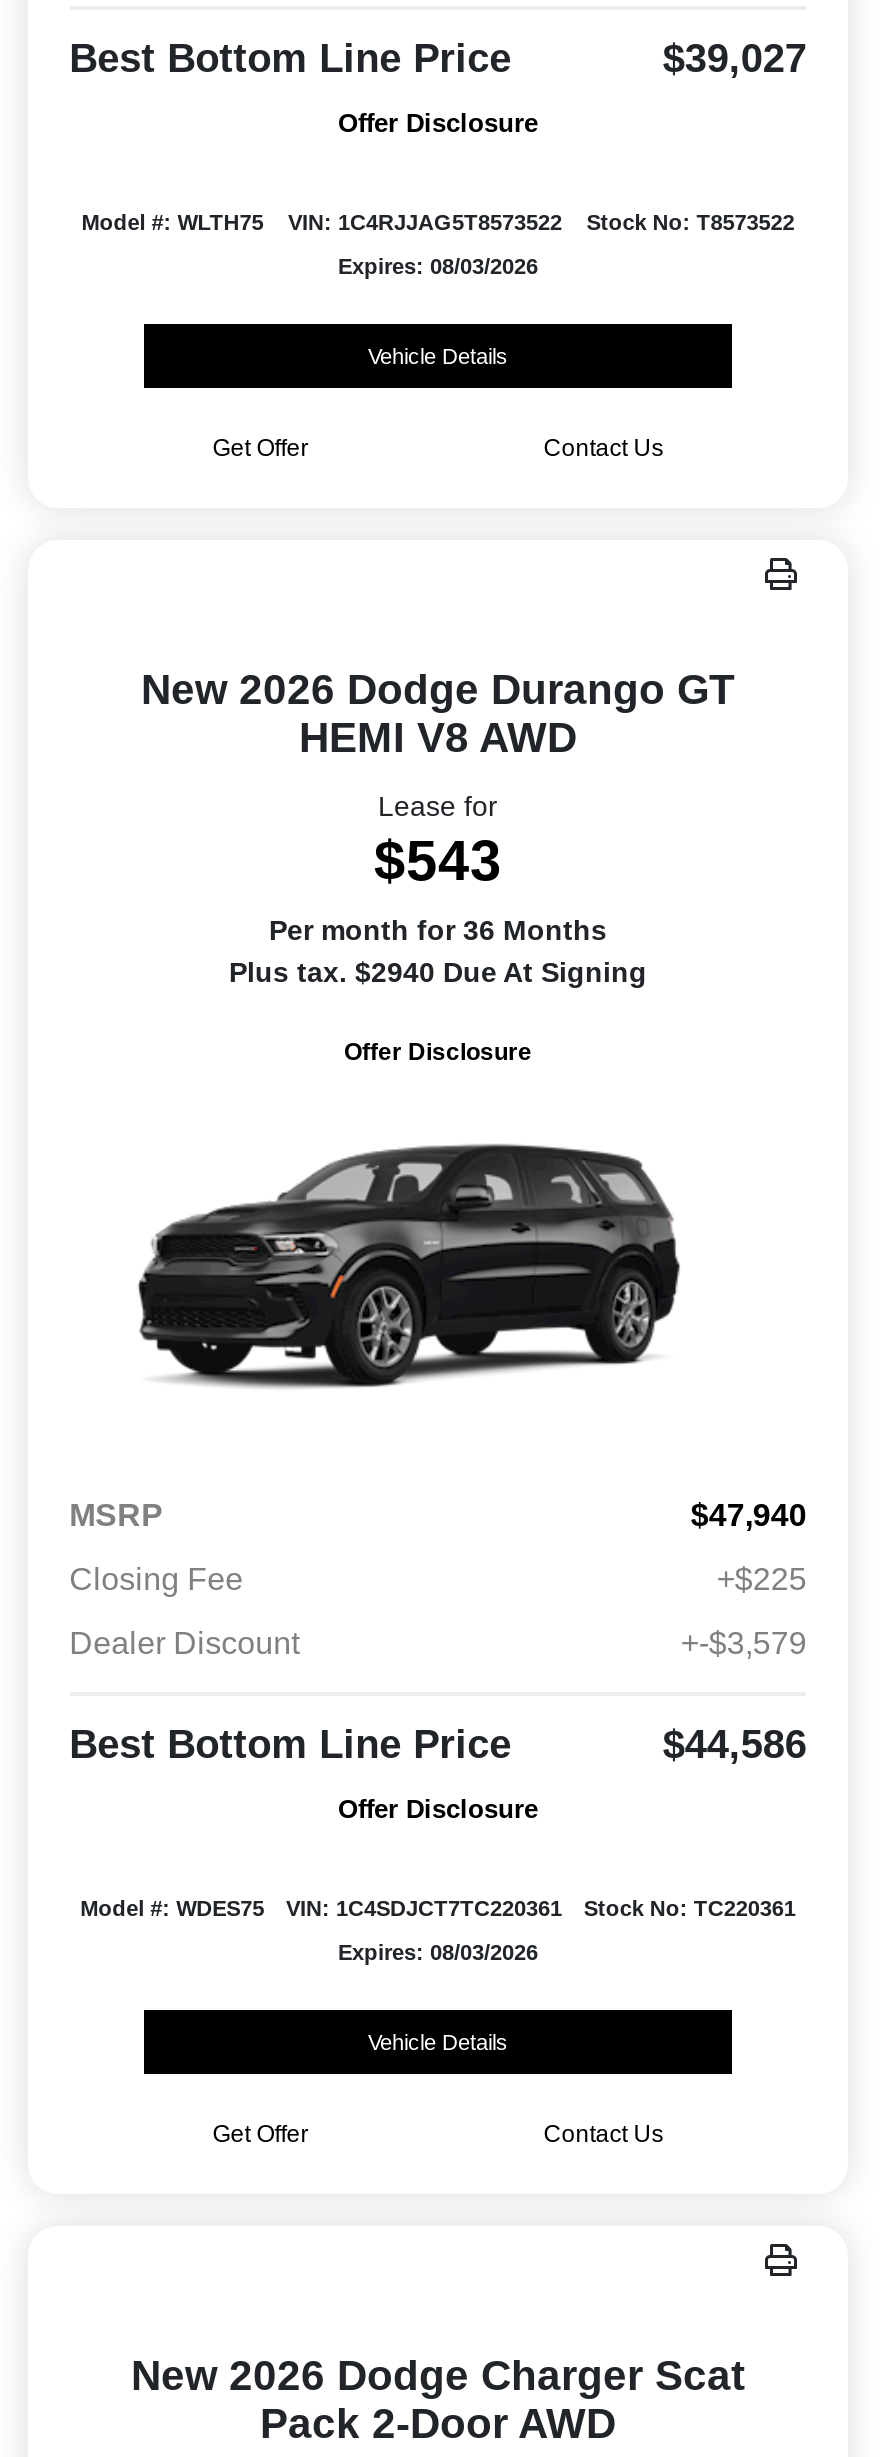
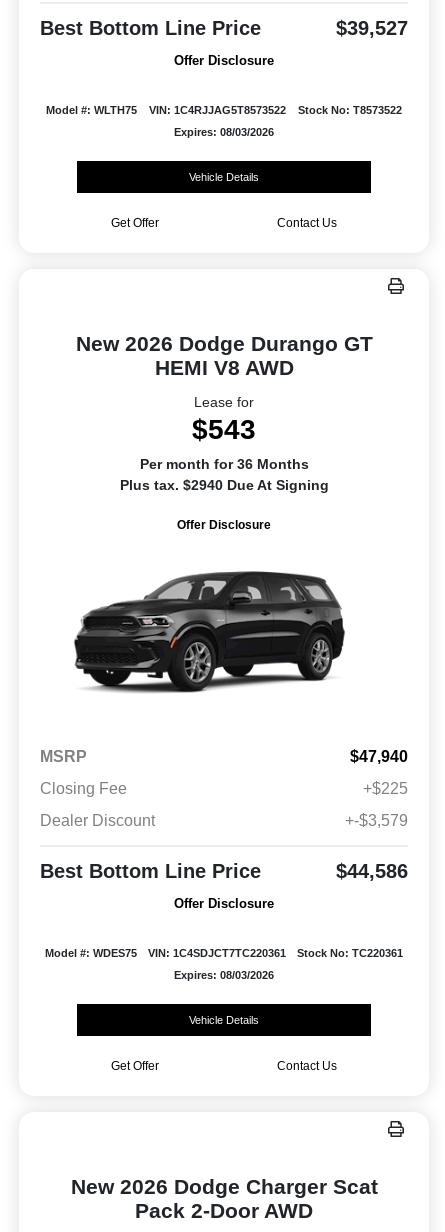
- $39,027
+ $39,527
